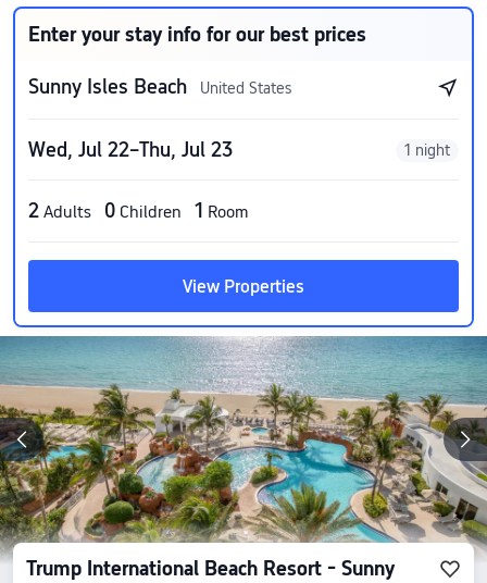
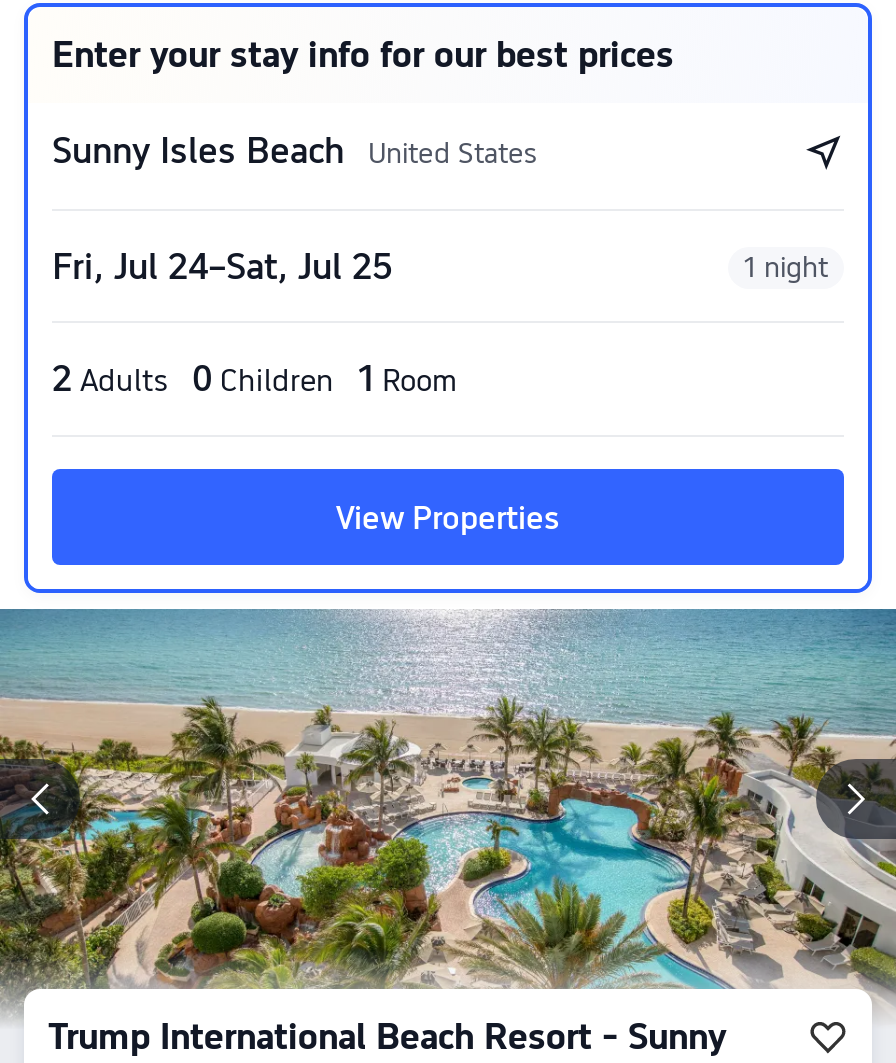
- Wed, Jul 22–Thu, Jul 23
+ Fri, Jul 24–Sat, Jul 25
